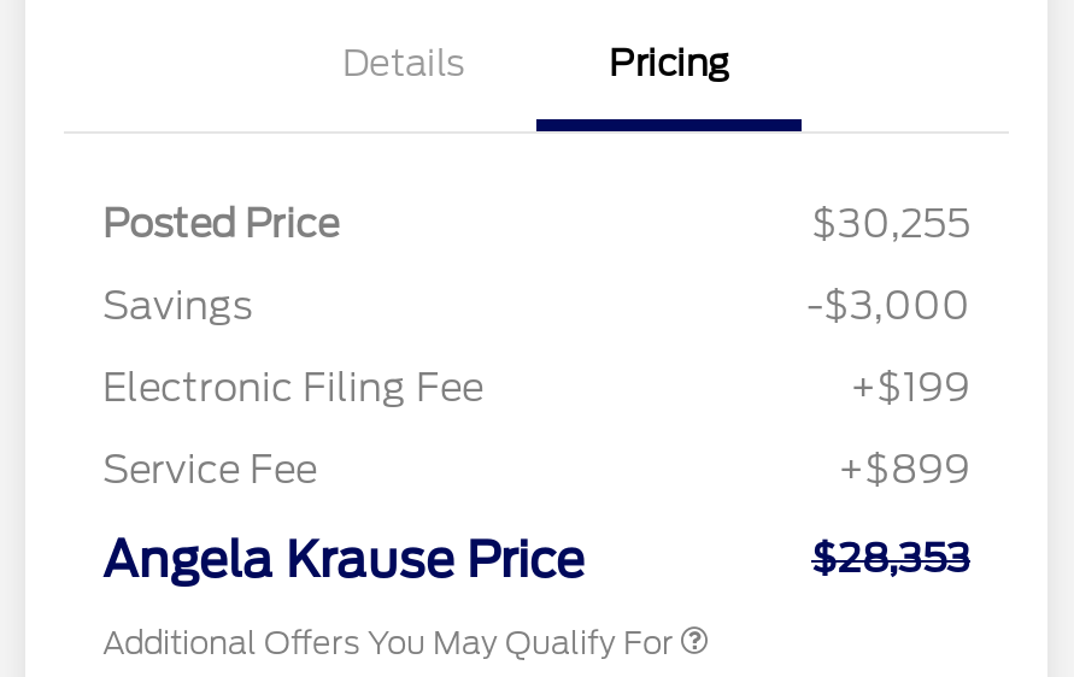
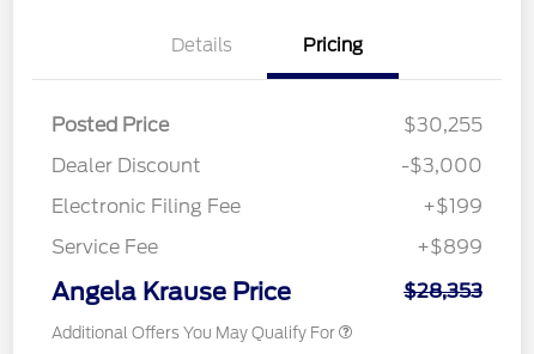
- Savings
+ Dealer Discount
